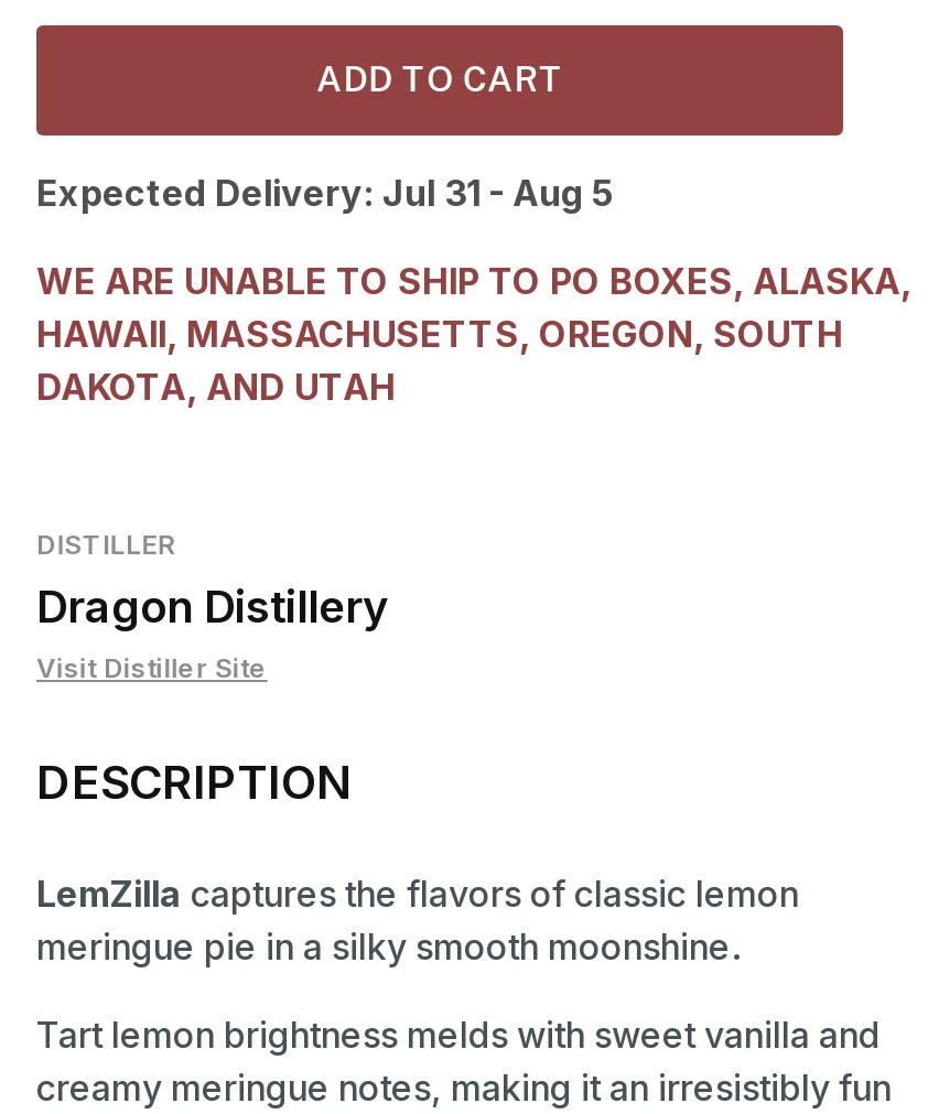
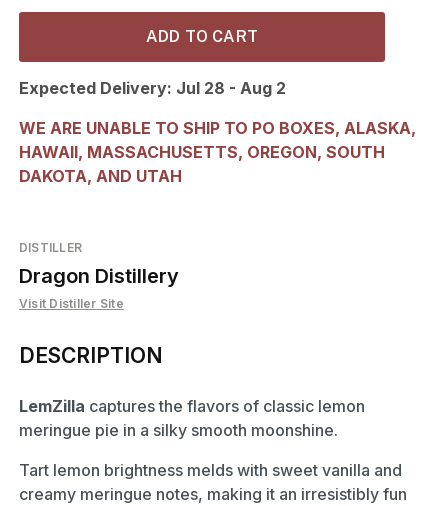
- Expected Delivery: Jul 31 - Aug 5
+ Expected Delivery: Jul 28 - Aug 2
